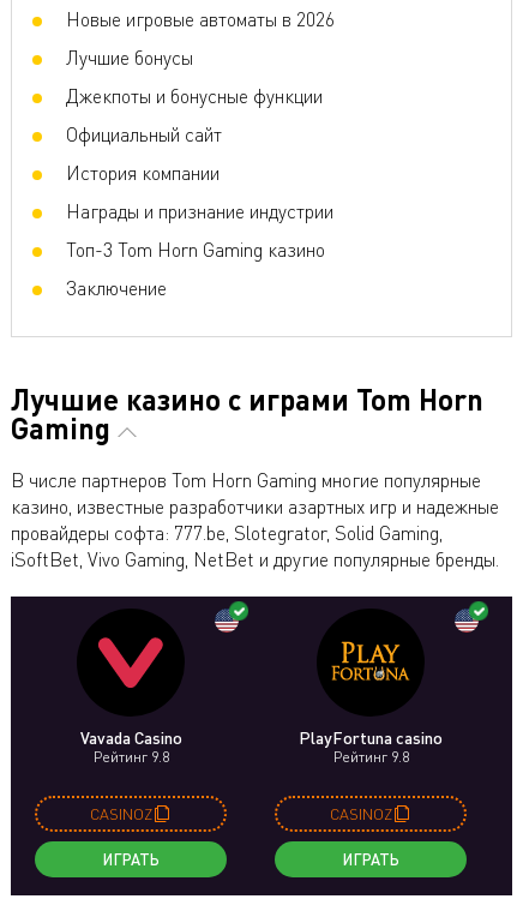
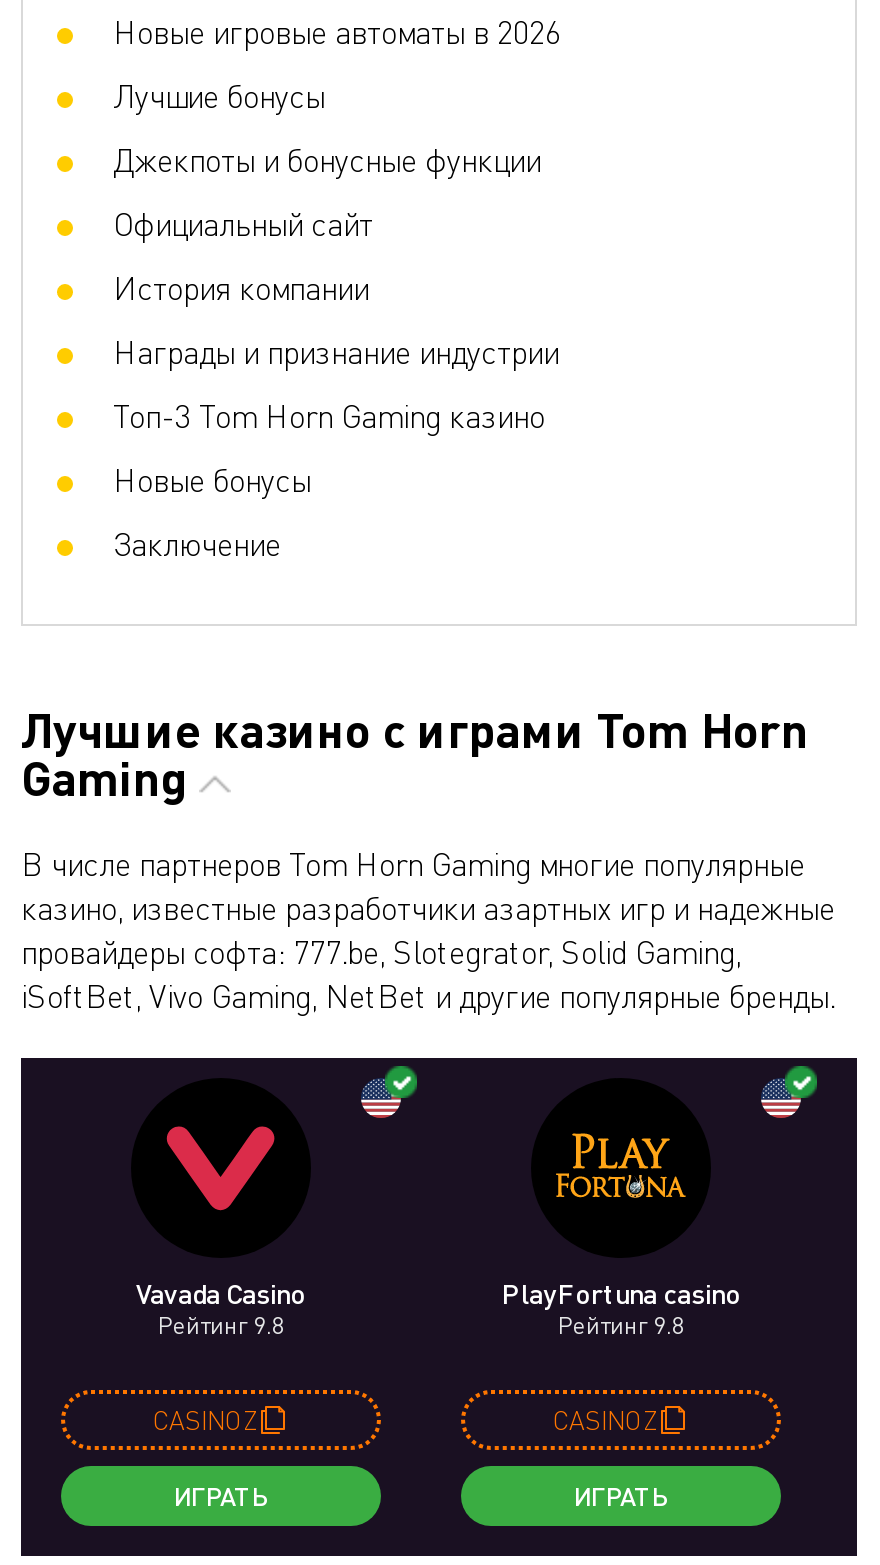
+ Новые бонусы
